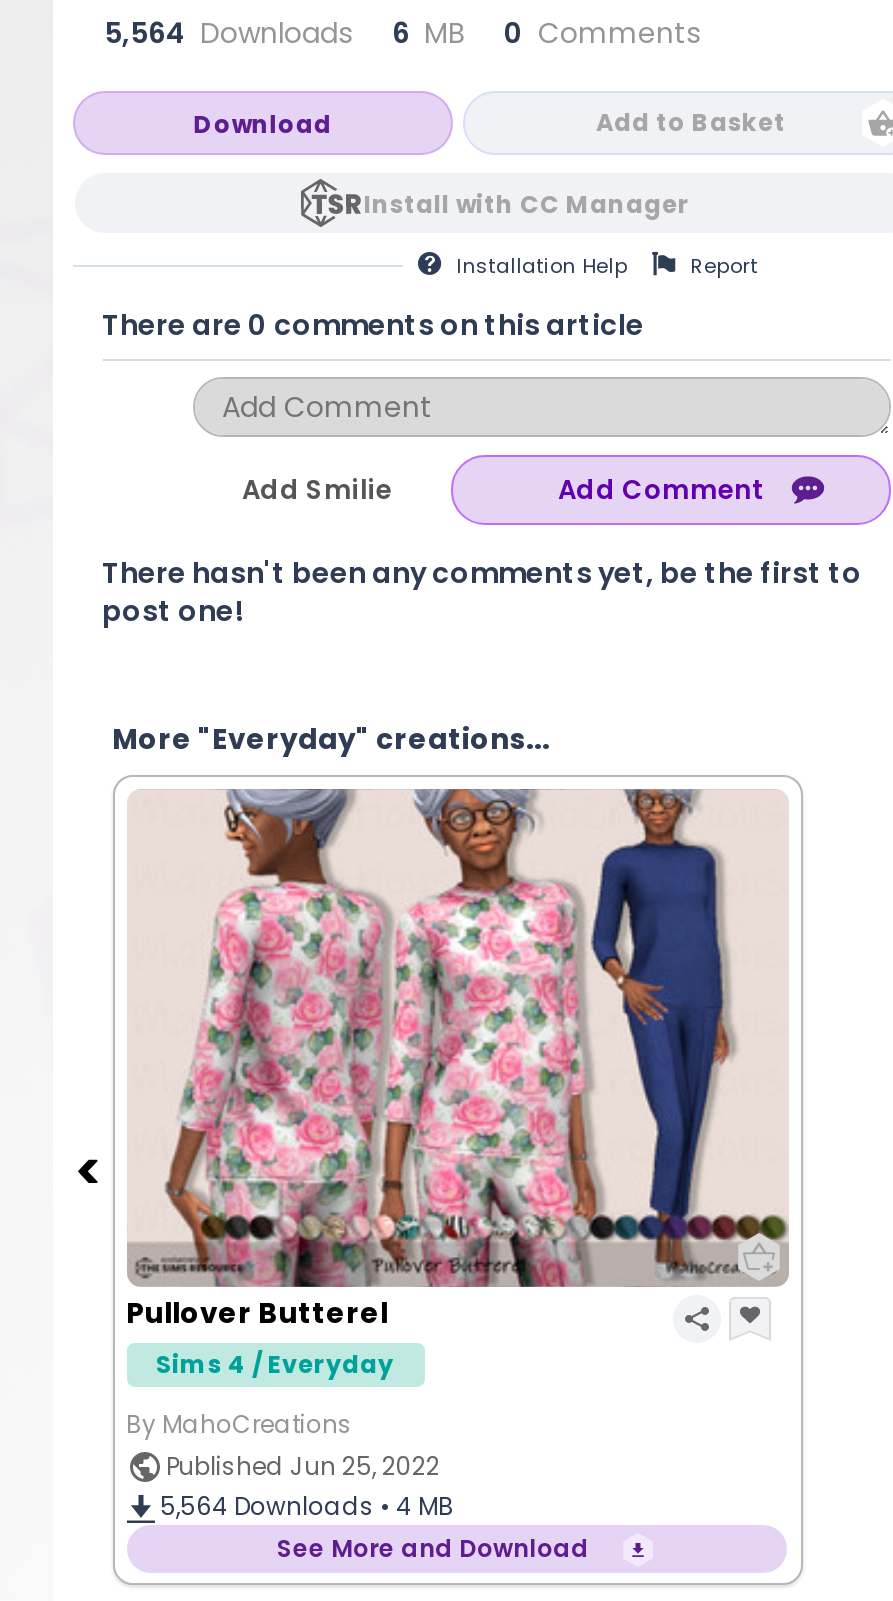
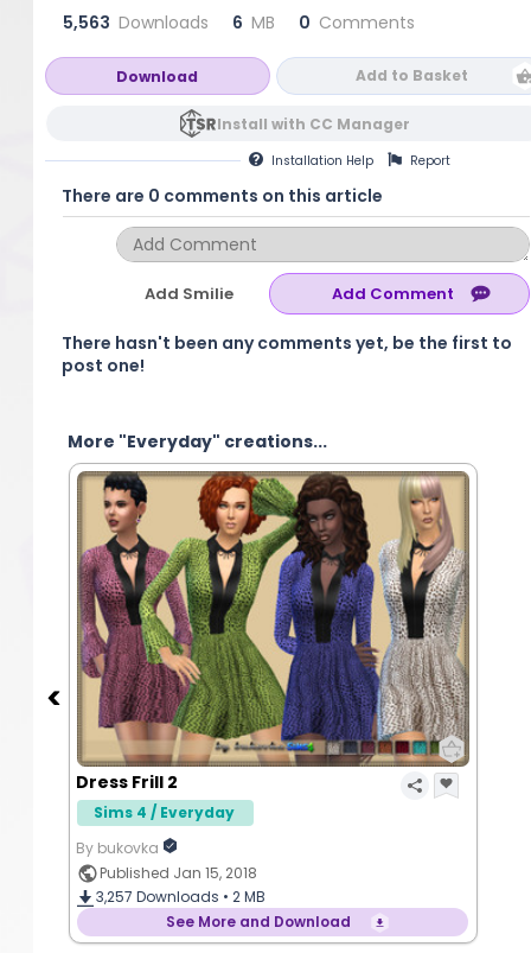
- 5,564 Downloads 6 MB 0 Comments
+ 5,563 Downloads 6 MB 0 Comments

- [image]
- Pullover Butterel
+ [image]
+ Dress Frill 2

- By MahoCreations
+ By bukovka

- Published Jun 25, 2022
+ Published Jan 15, 2018

- 5,564 Downloads • 4 MB
+ 3,257 Downloads • 2 MB
